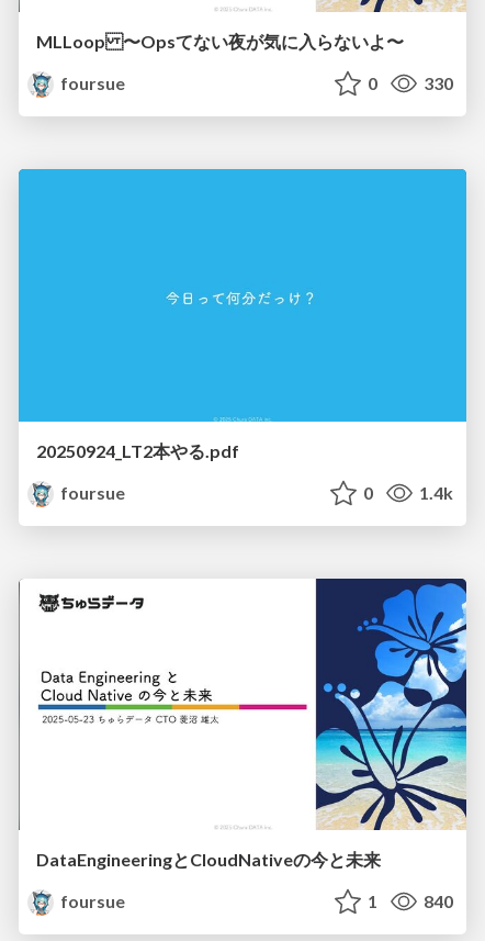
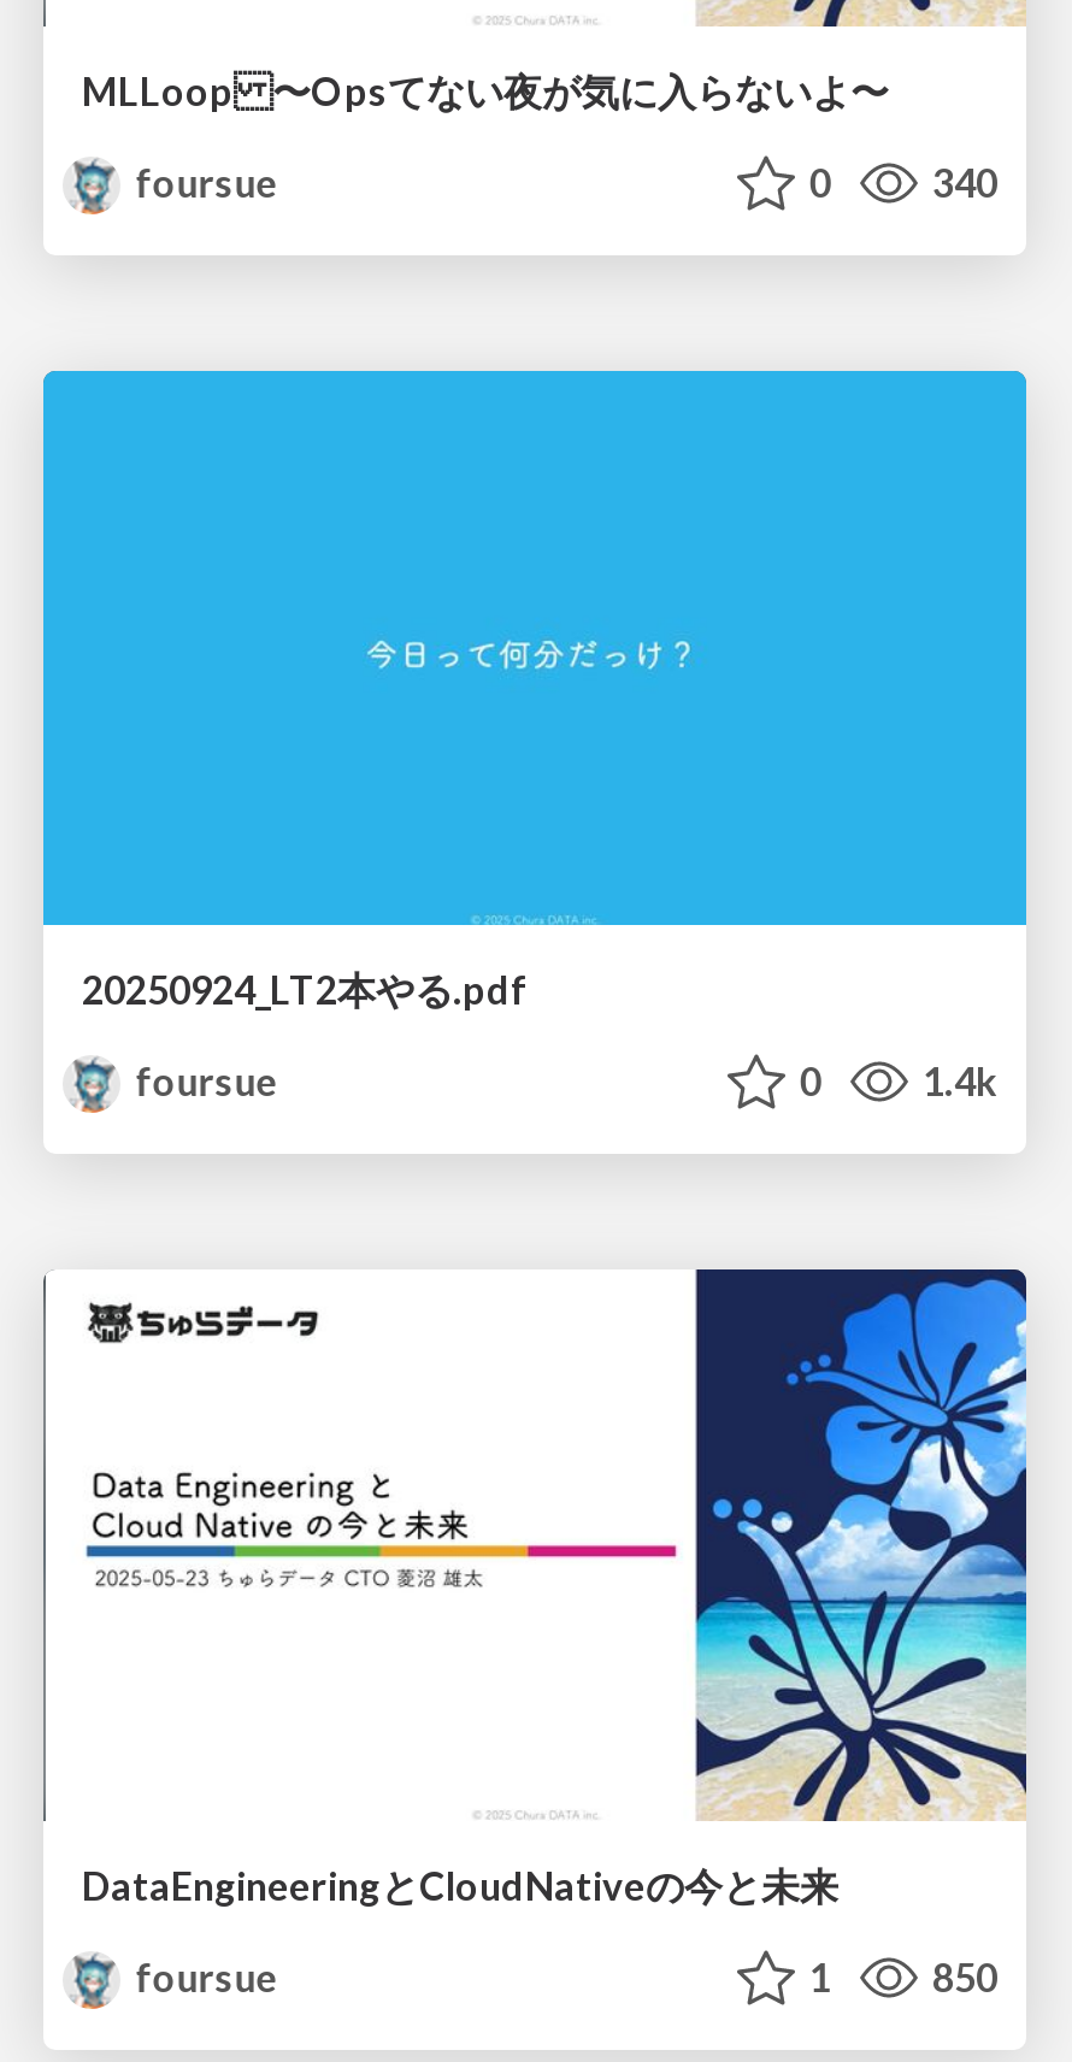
- 330
+ 340

- 840
+ 850
